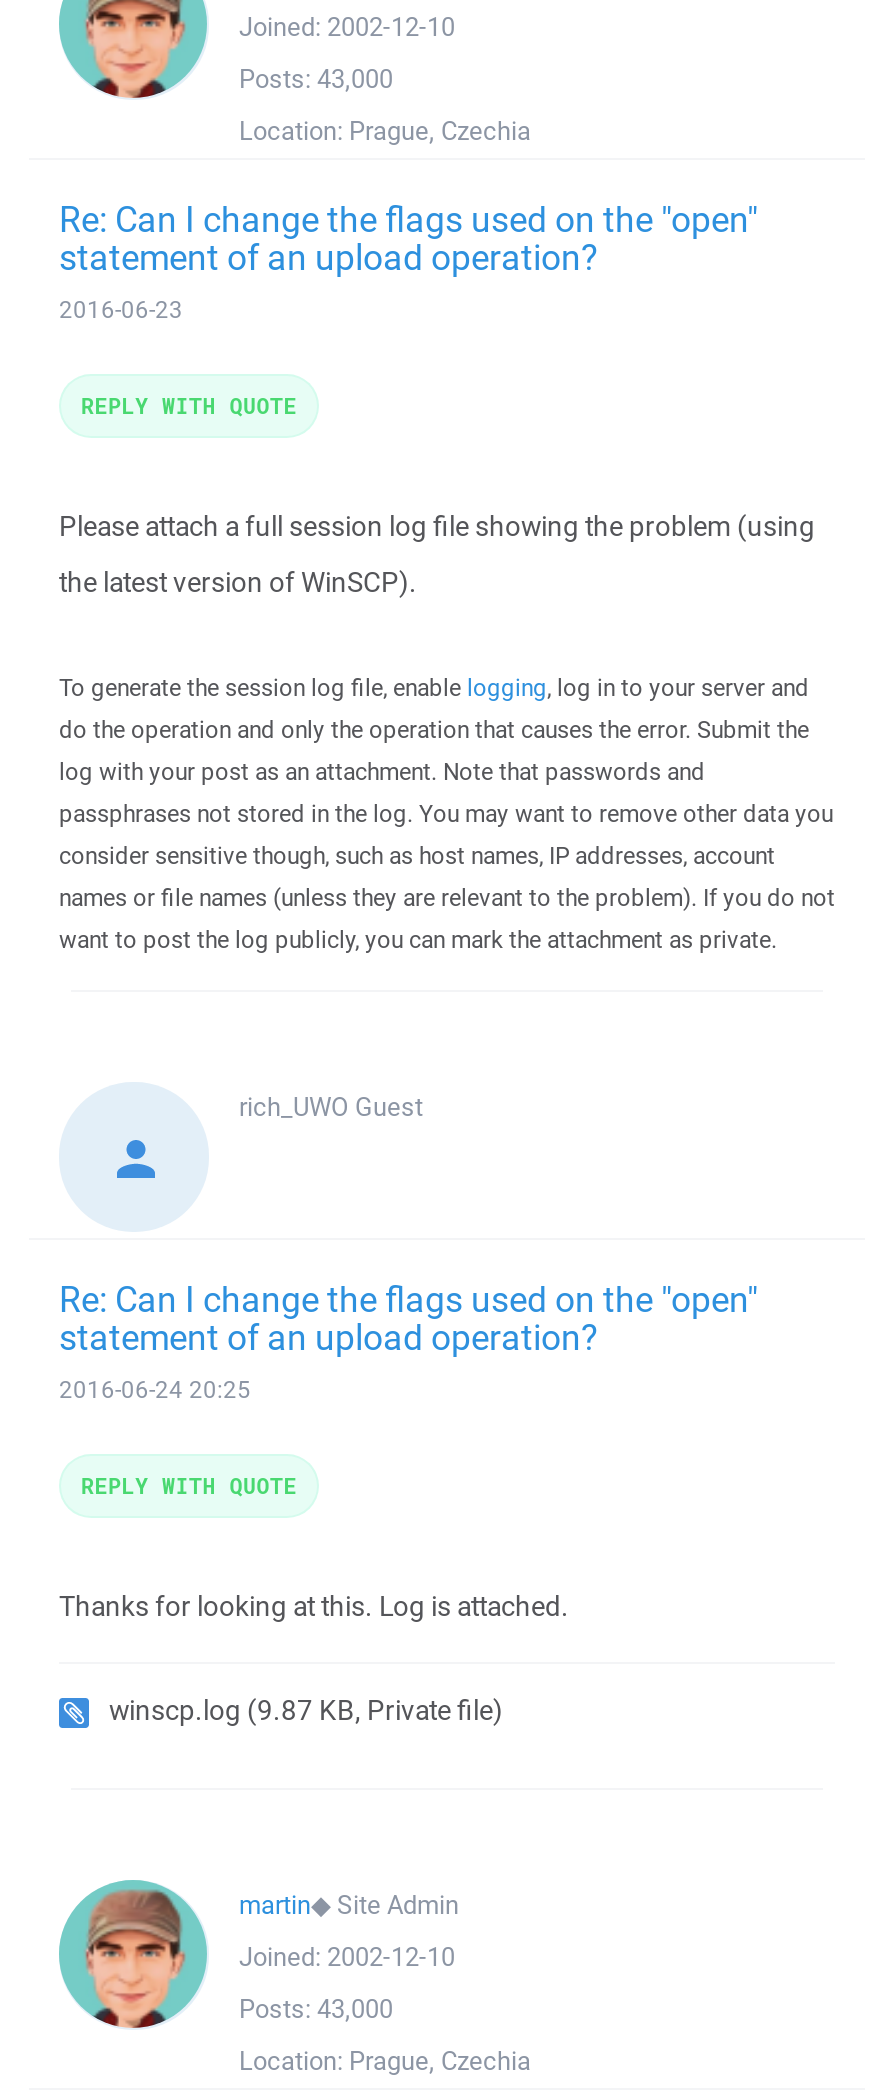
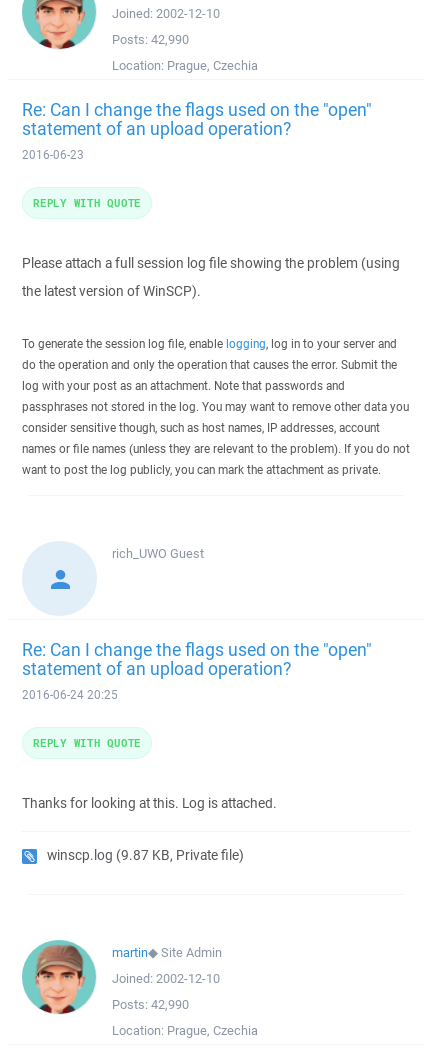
- Posts: 43,000
+ Posts: 42,990

- Posts: 43,000
+ Posts: 42,990
